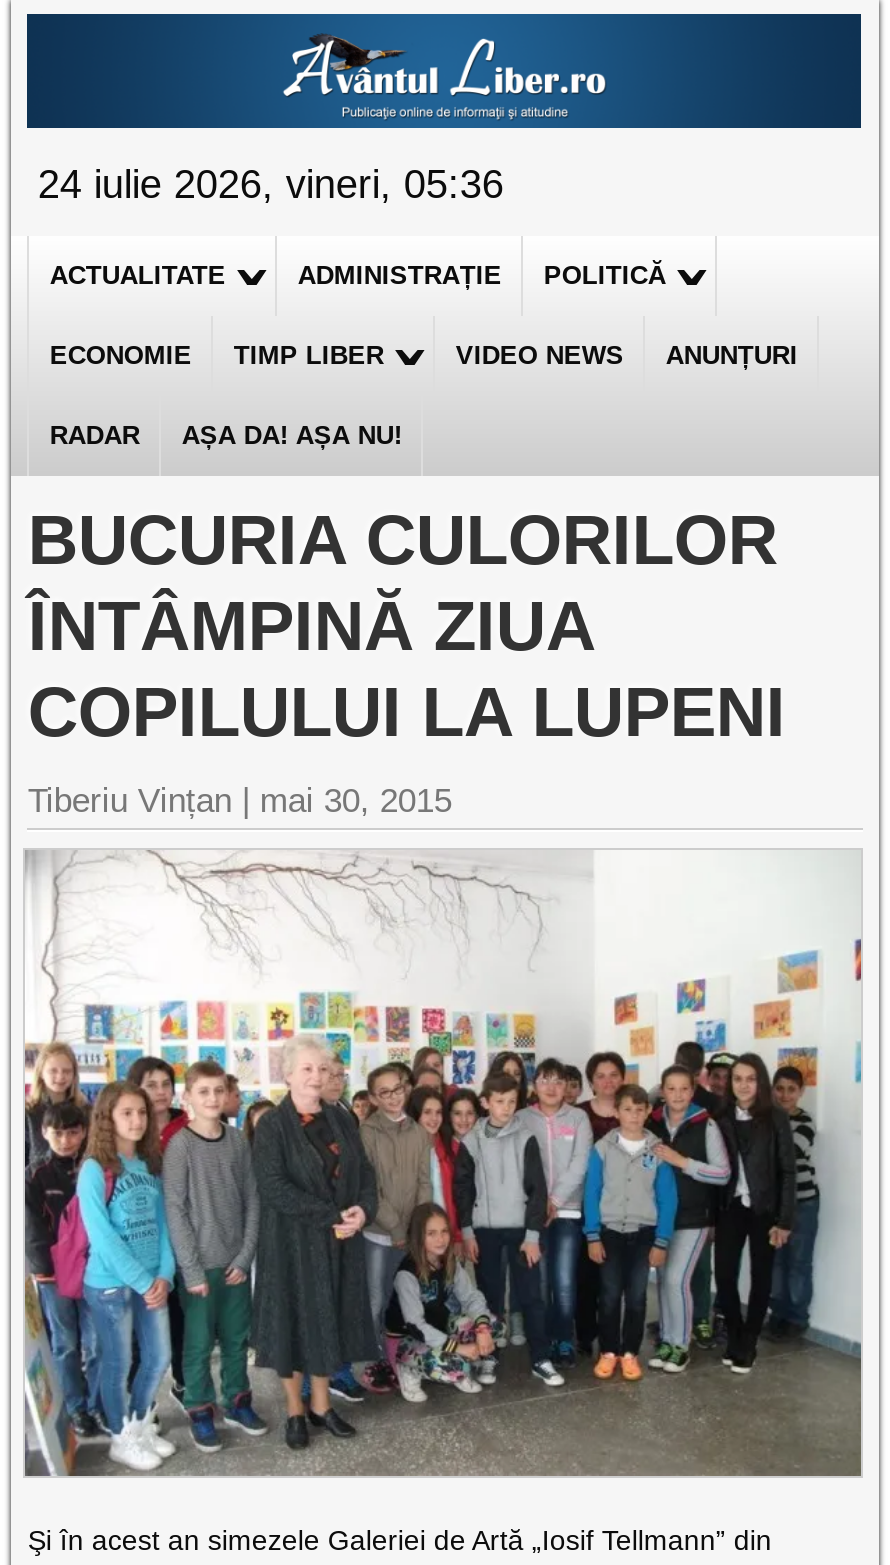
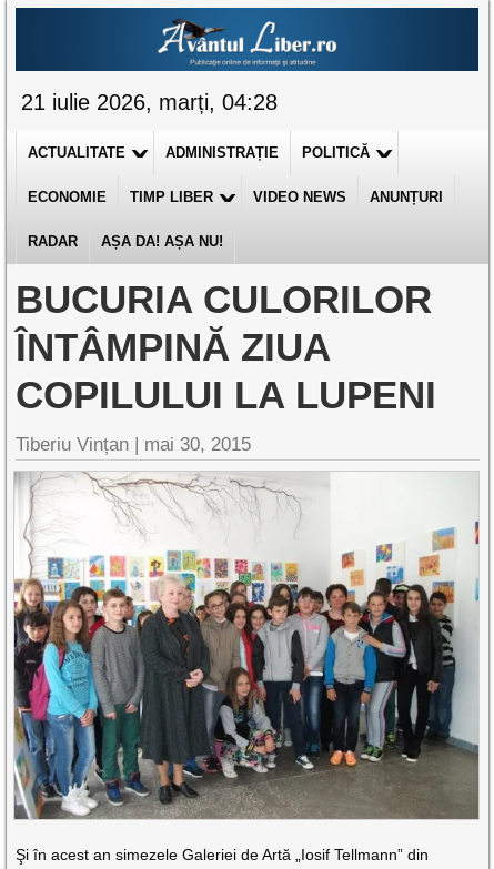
- 24 iulie 2026, vineri, 05:36
+ 21 iulie 2026, marți, 04:28
